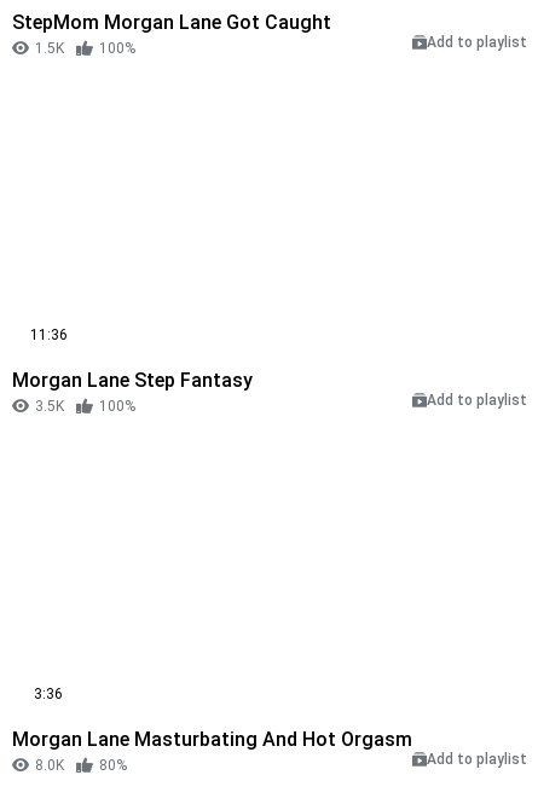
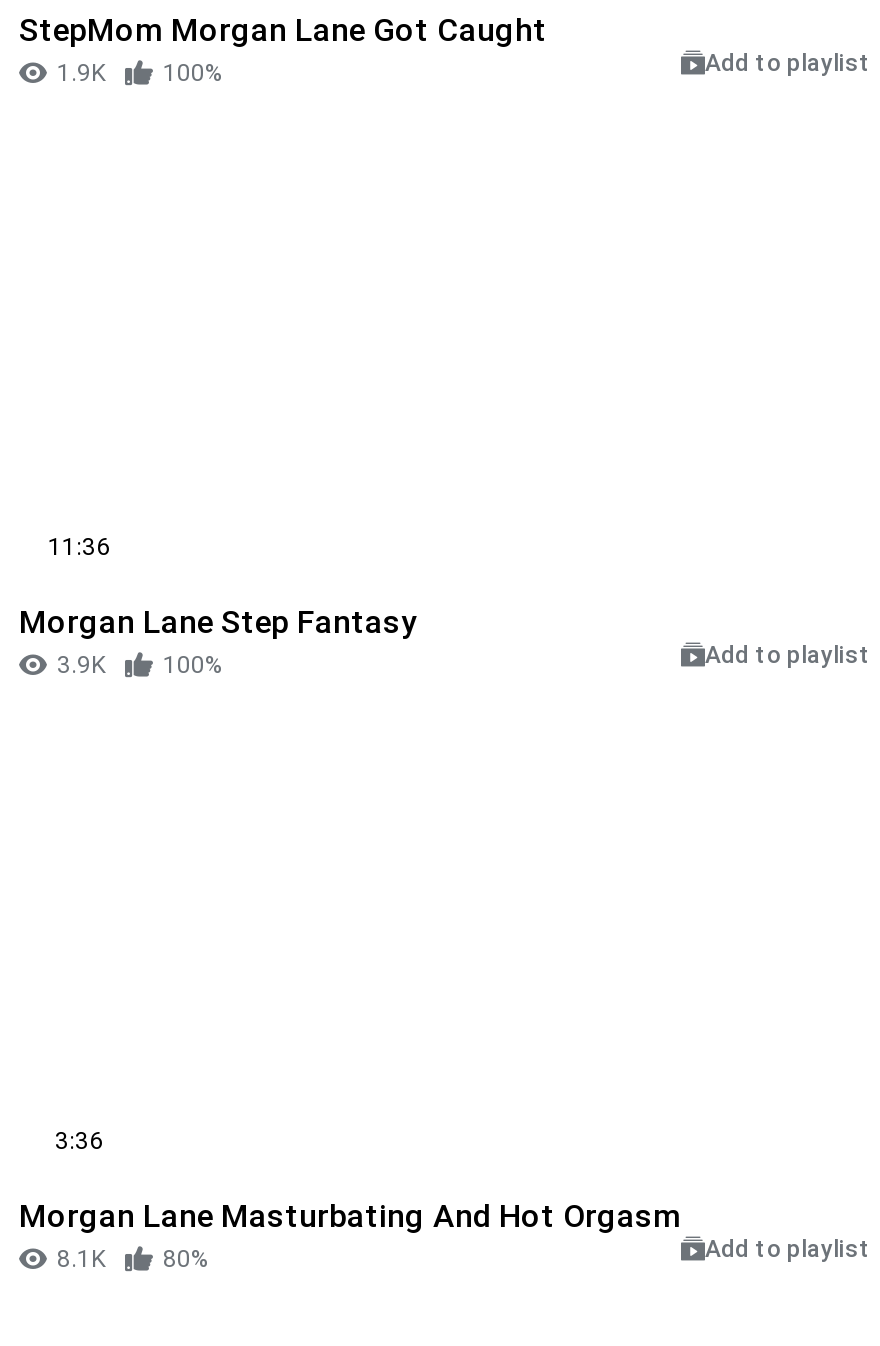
- 1.5K
+ 1.9K

- 3.5K
+ 3.9K

- 8.0K
+ 8.1K
